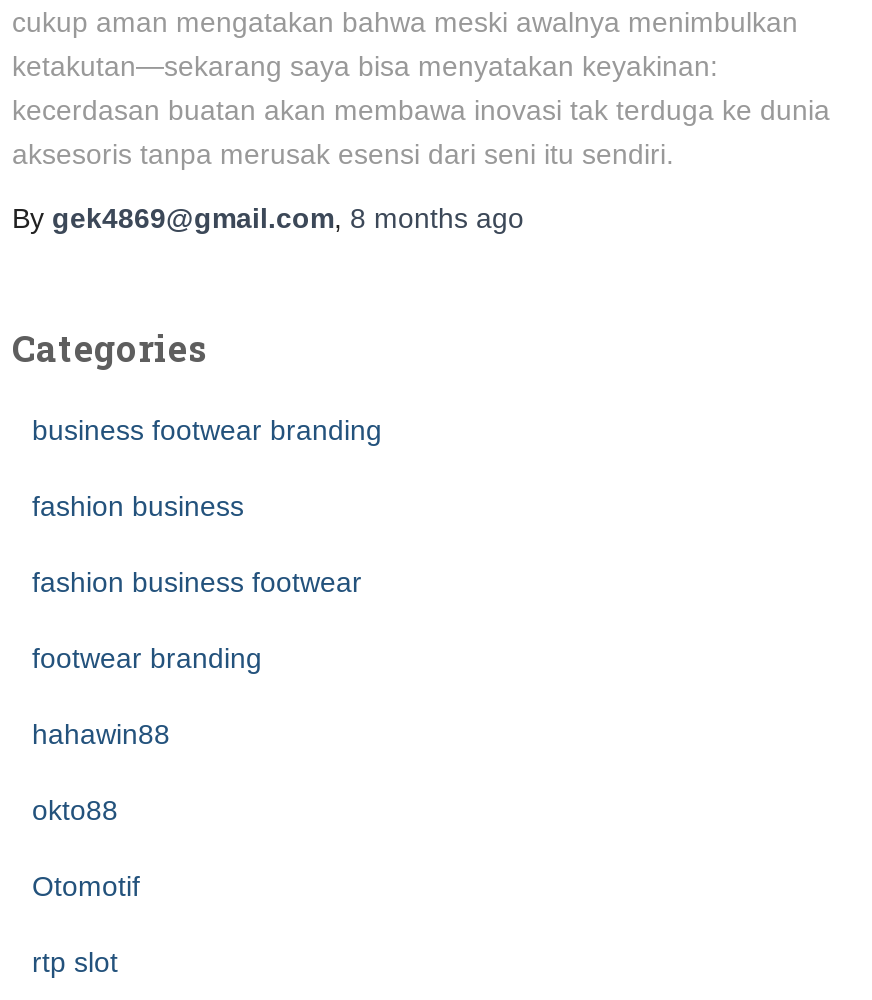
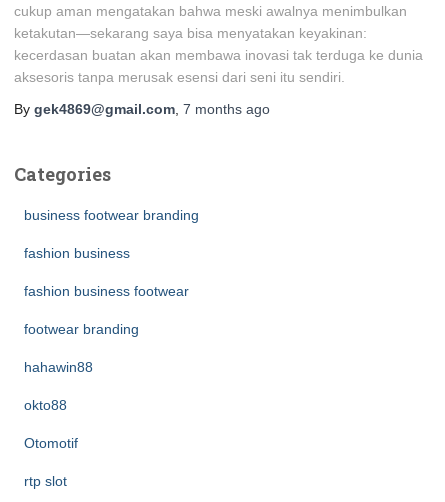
- By gek4869@gmail.com, 8 months ago
+ By gek4869@gmail.com, 7 months ago
